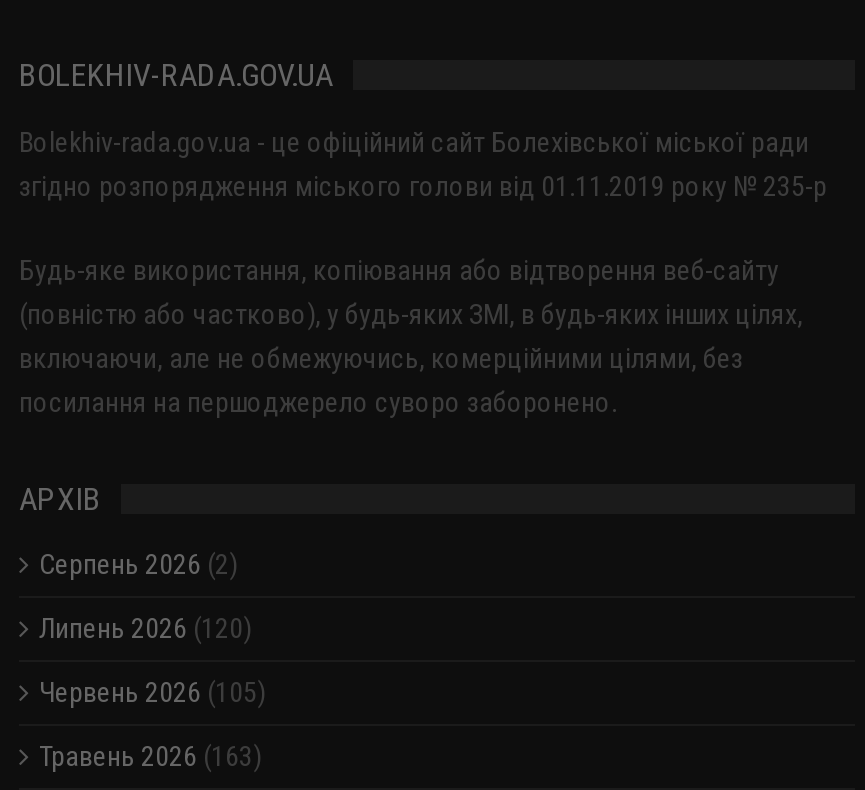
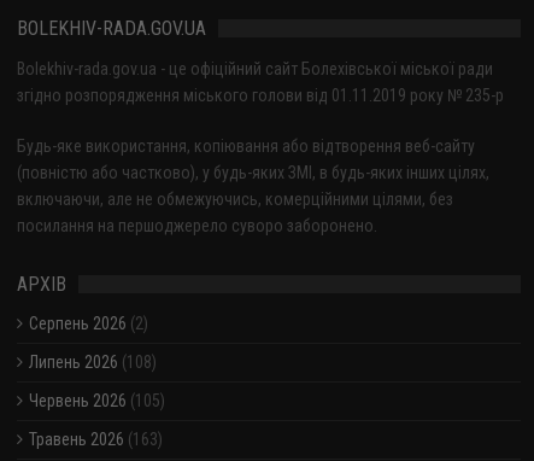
- Липень 2026 (120)
+ Липень 2026 (108)
